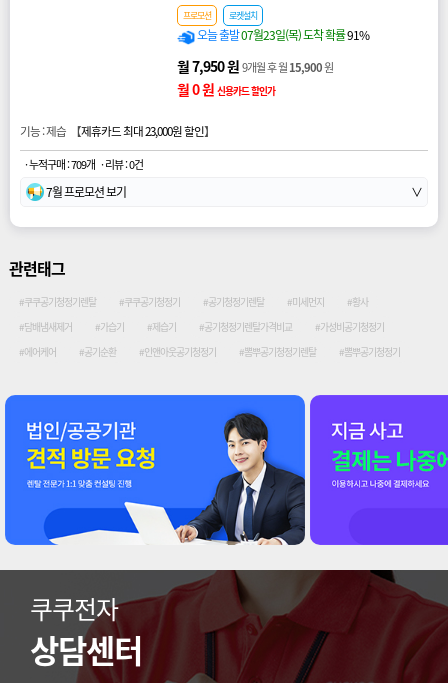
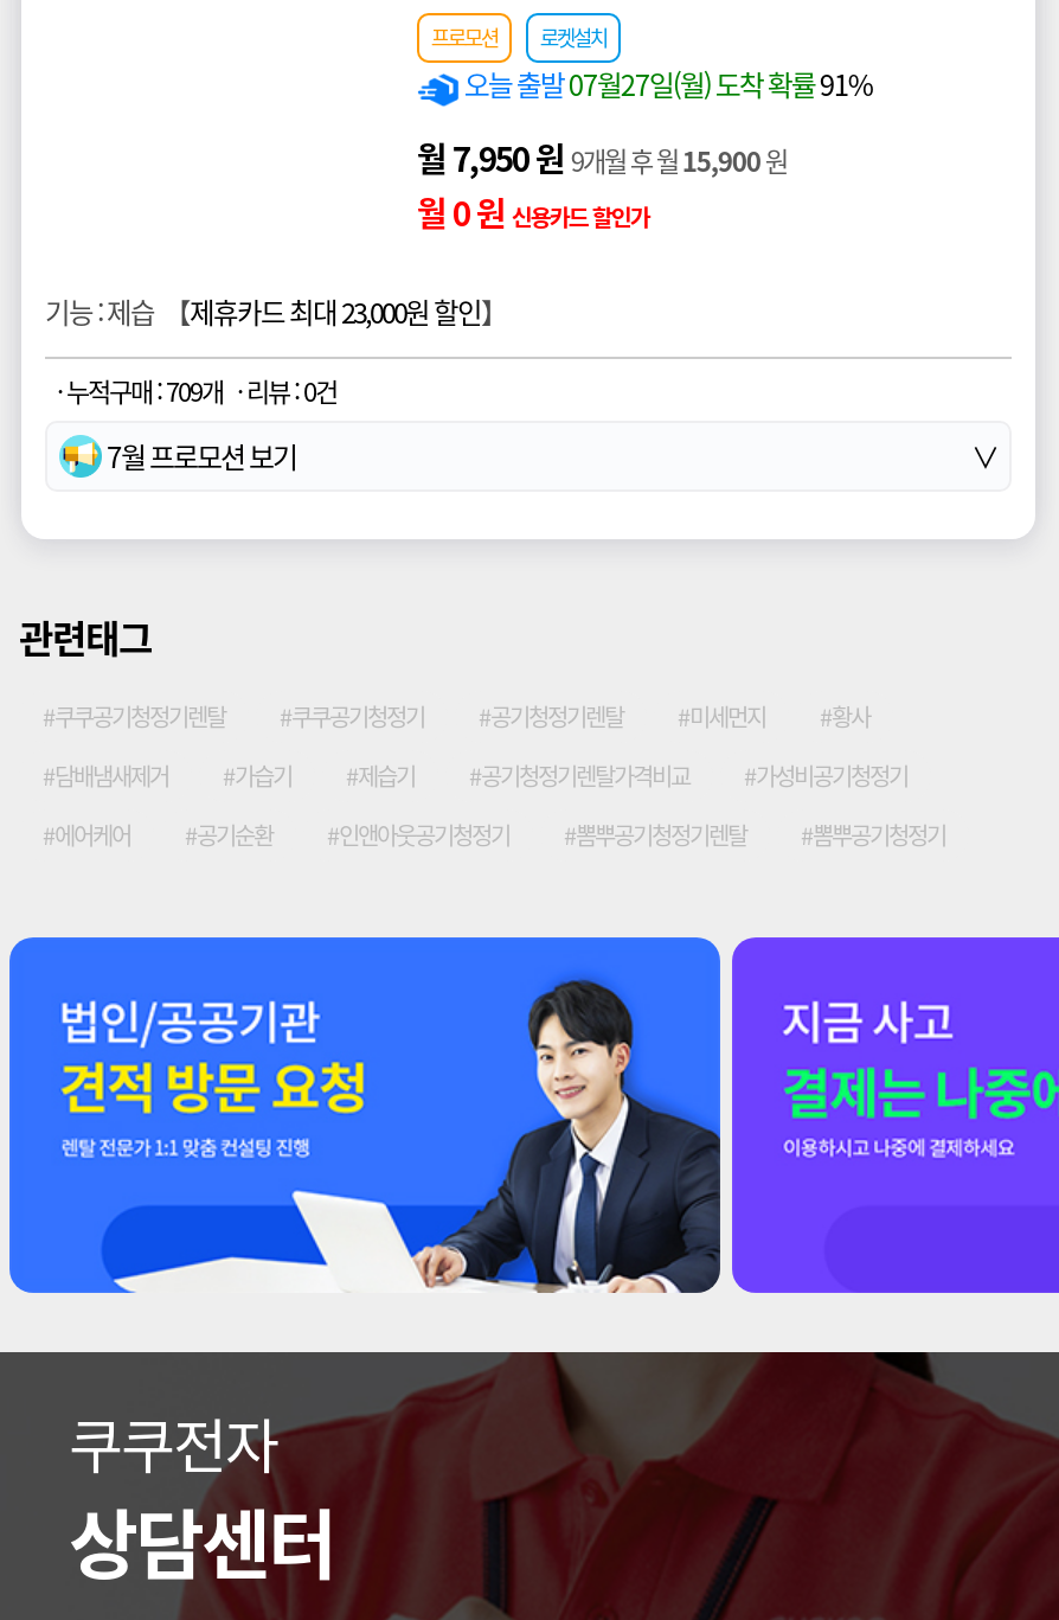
- 오늘 출발 07월23일(목) 도착 확률91%
+ 오늘 출발 07월27일(월) 도착 확률91%
